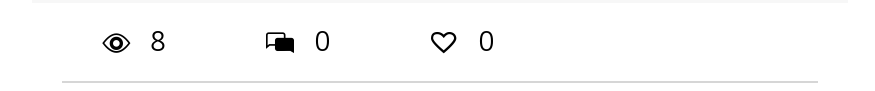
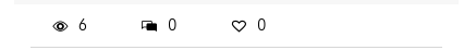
- 8
+ 6
